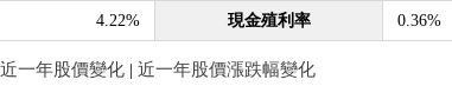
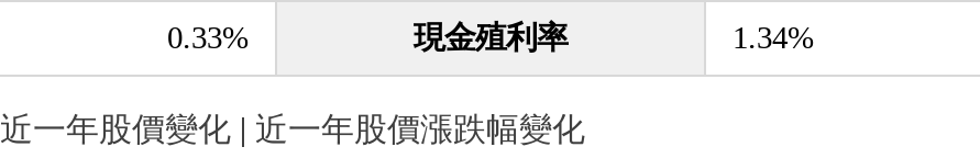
- 4.22%
+ 0.33%

- 0.36%
+ 1.34%
